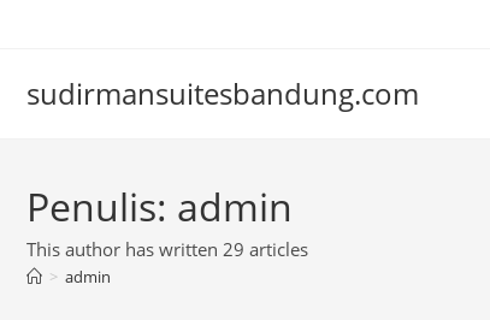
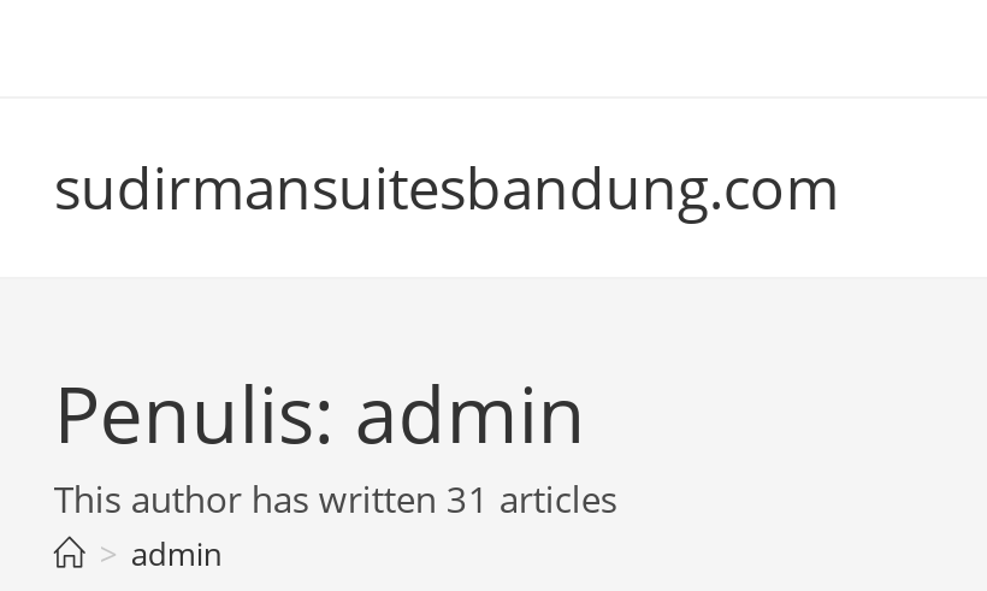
- This author has written 29 articles
+ This author has written 31 articles
